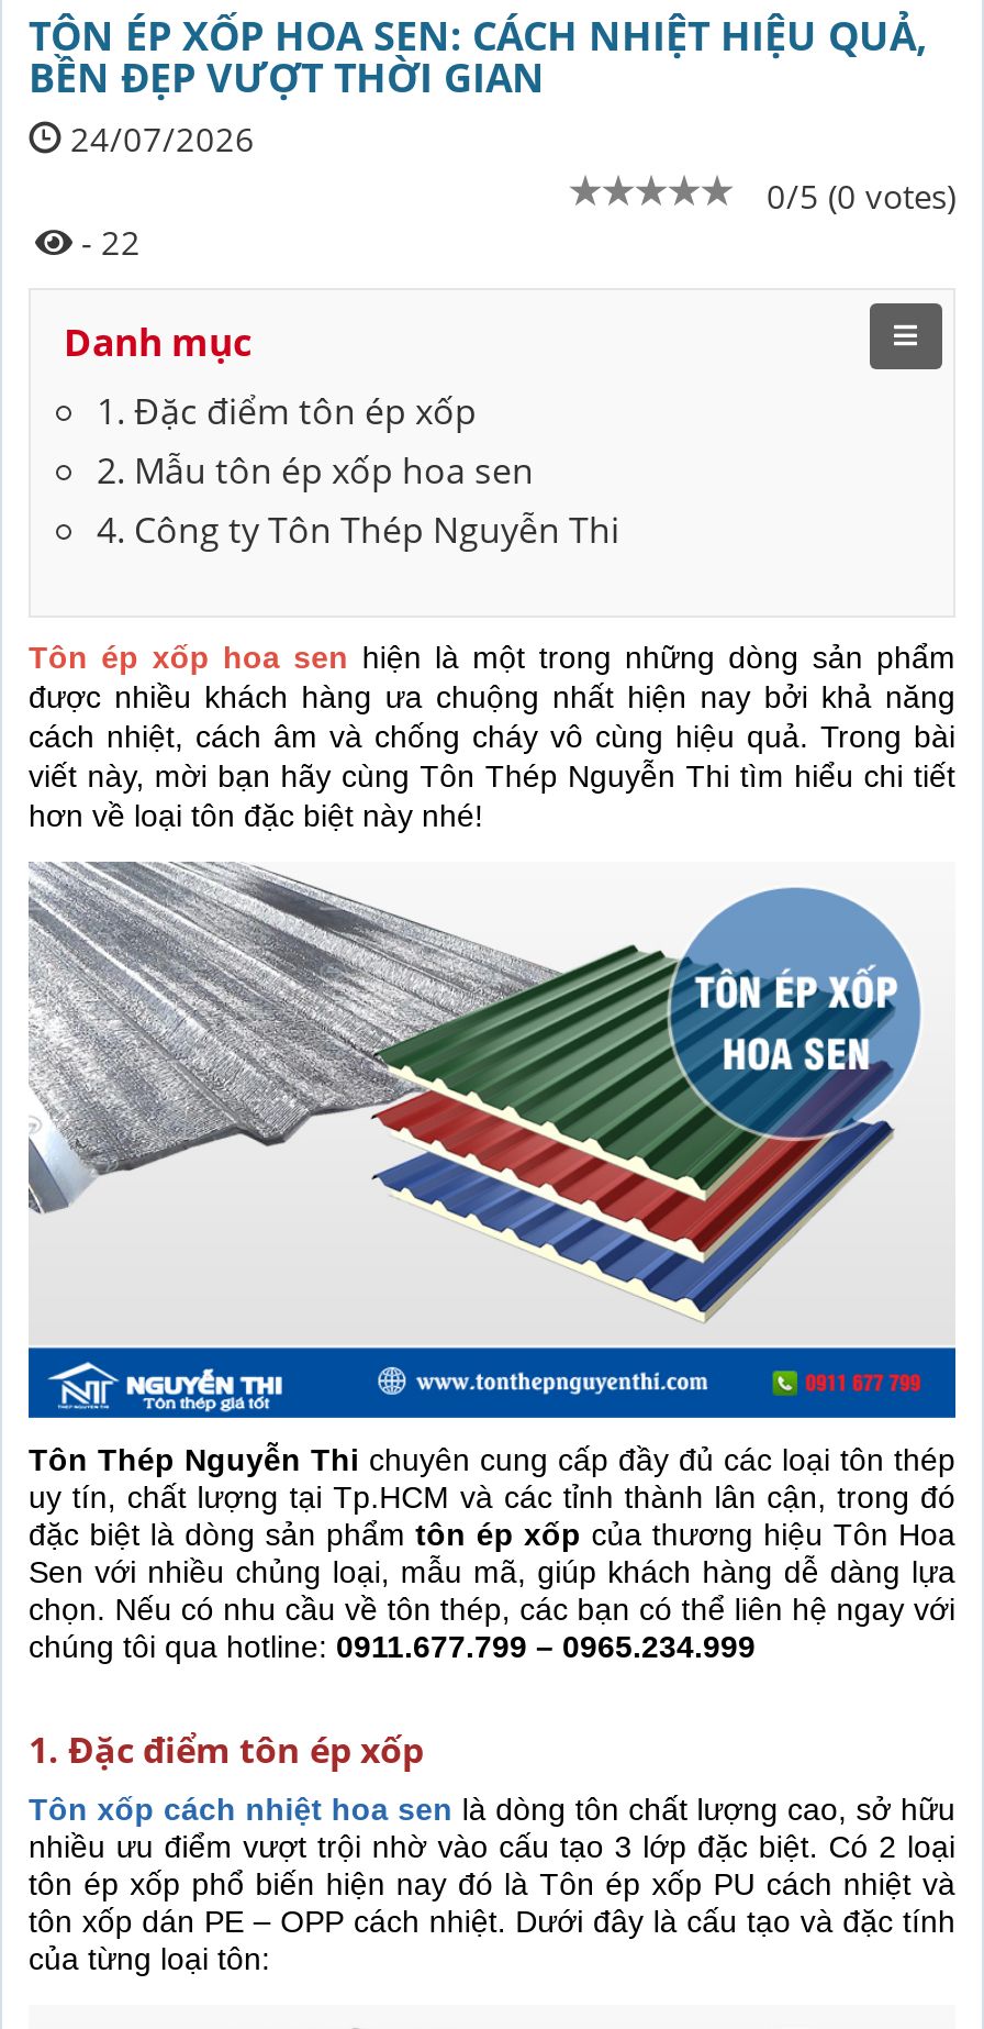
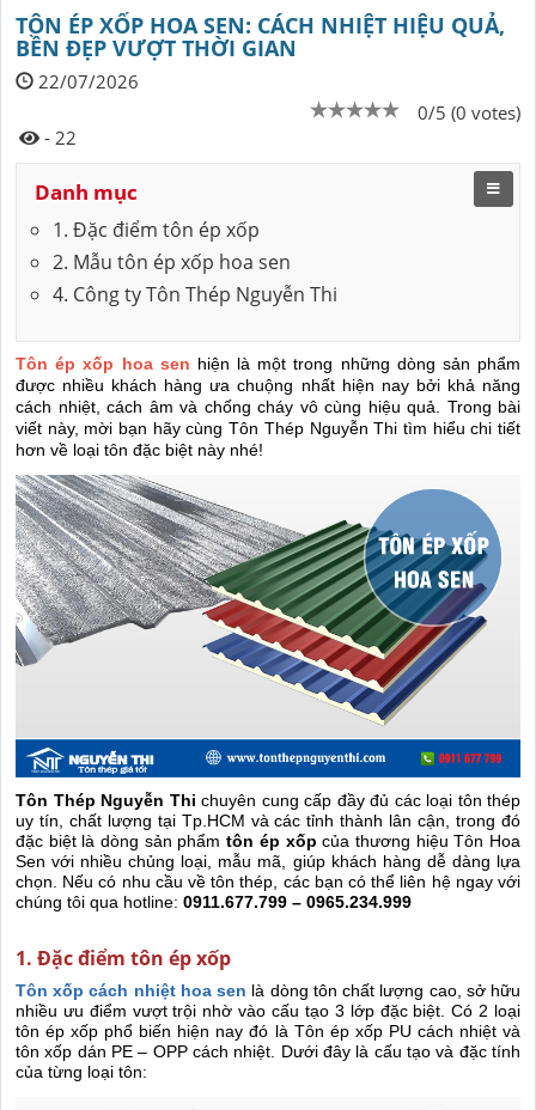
- 24/07/2026
+ 22/07/2026
